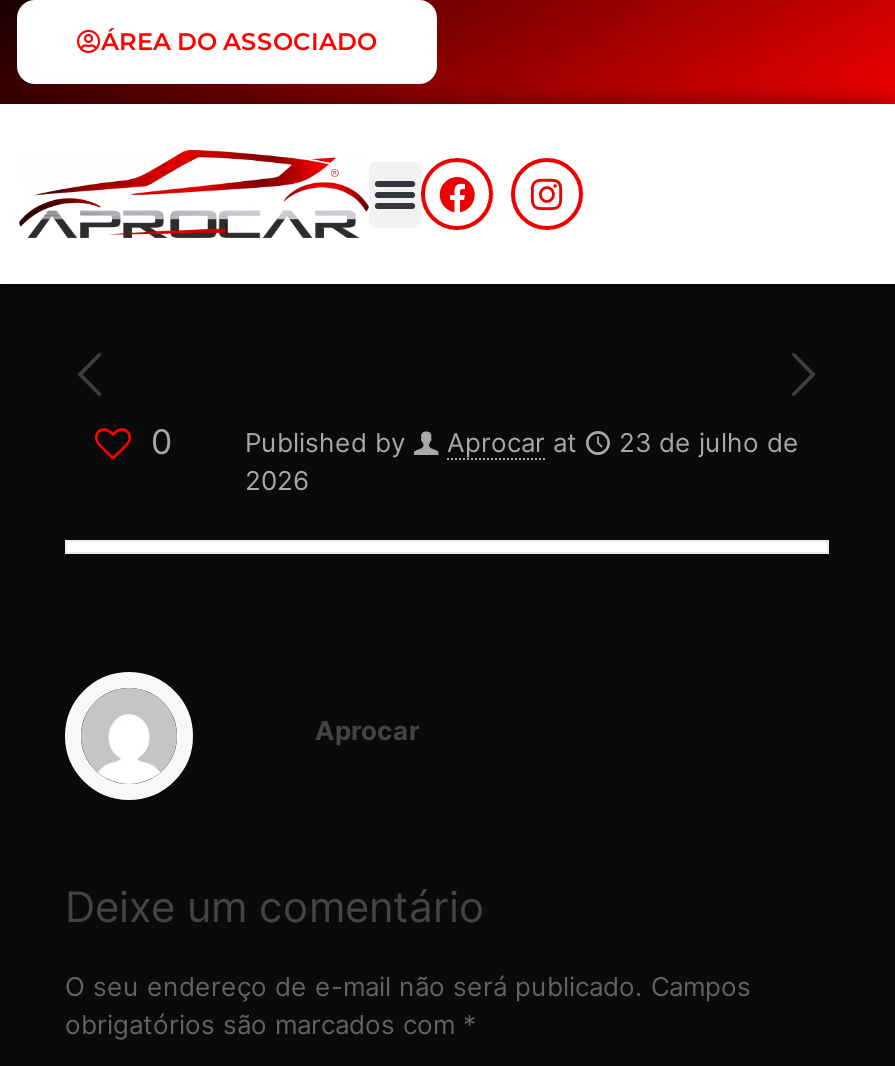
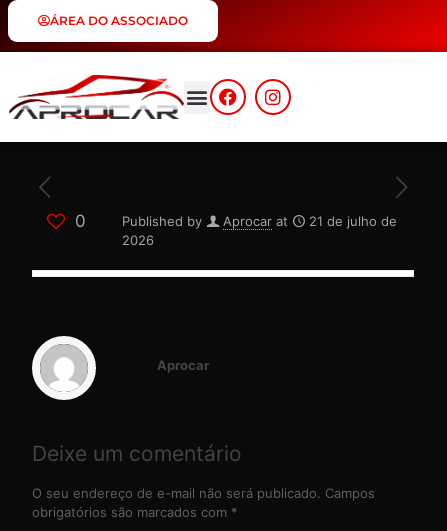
- Published by Aprocar at 23 de julho de
+ Published by Aprocar at 21 de julho de
